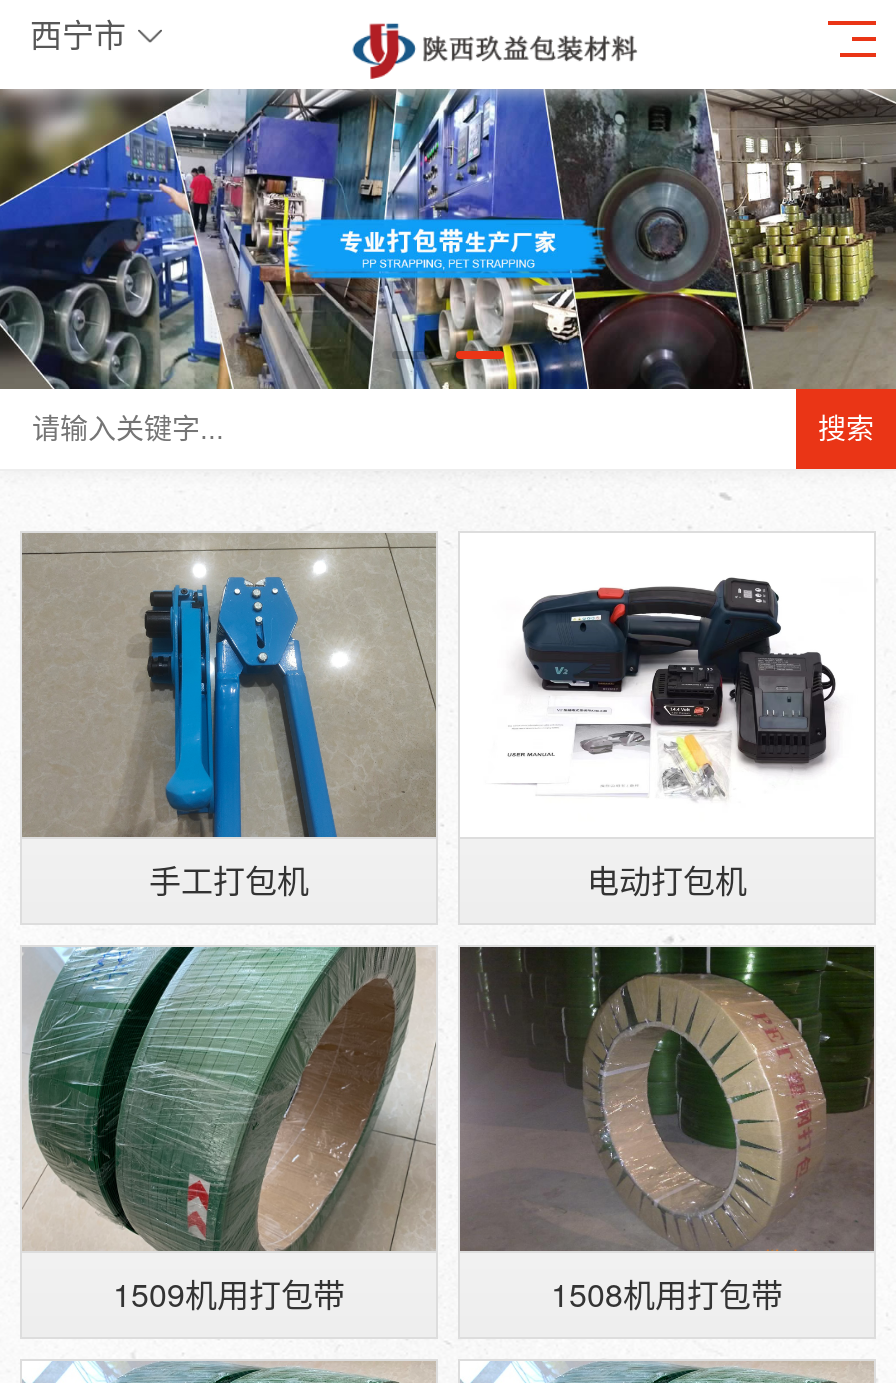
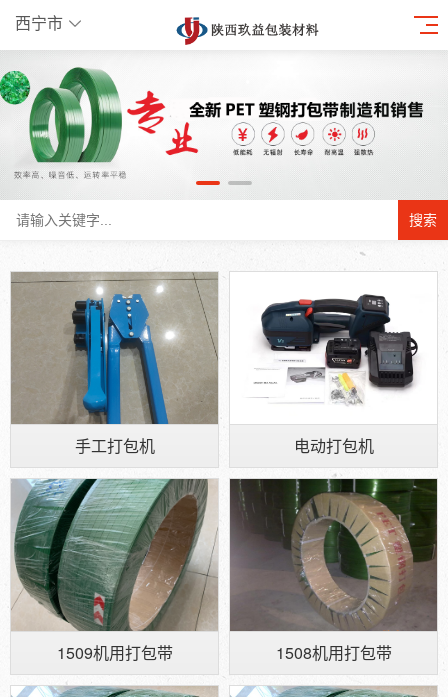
- [image]
+ [image]
